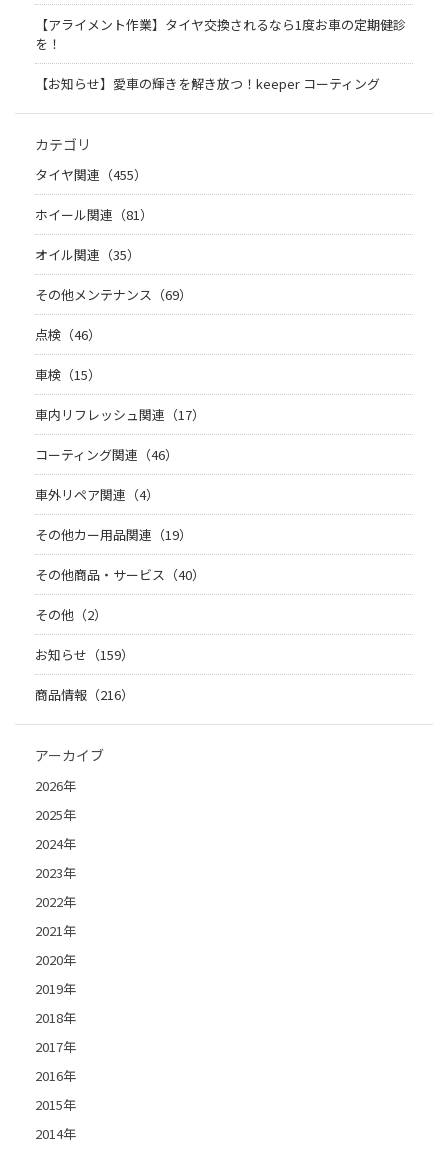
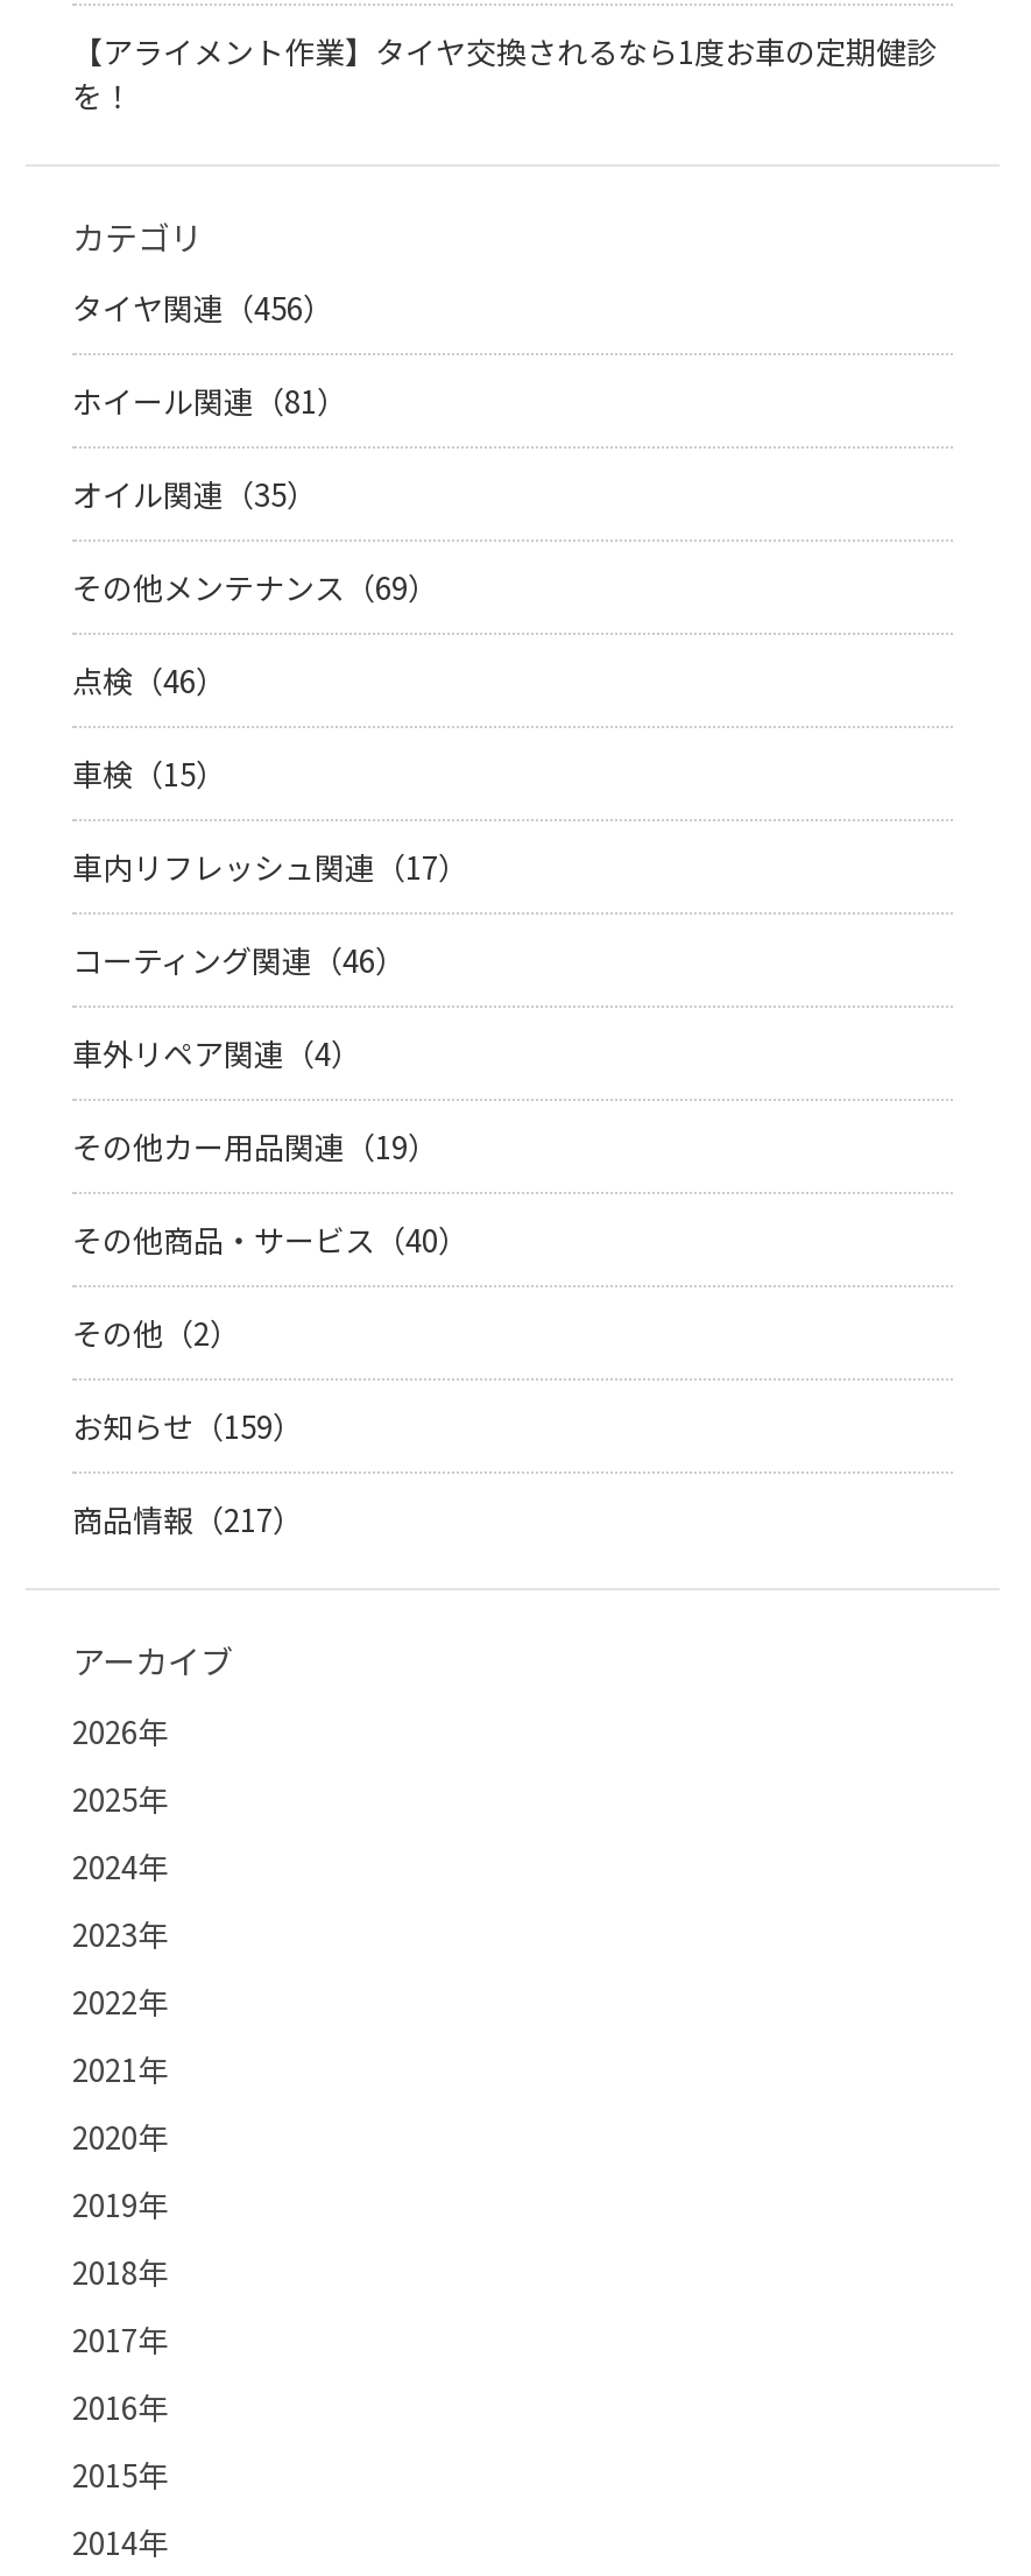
- 【お知らせ】愛車の輝きを解き放つ！keeper コーティング

- タイヤ関連（455）
+ タイヤ関連（456）

- 商品情報（216）
+ 商品情報（217）
